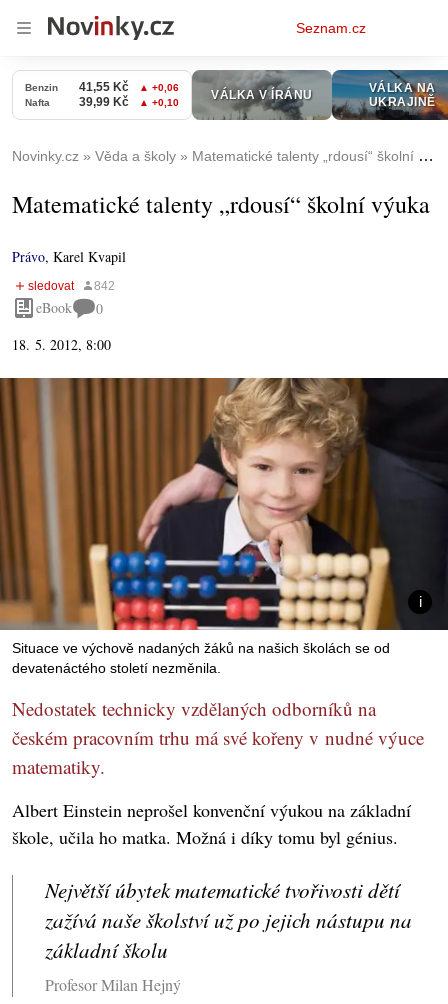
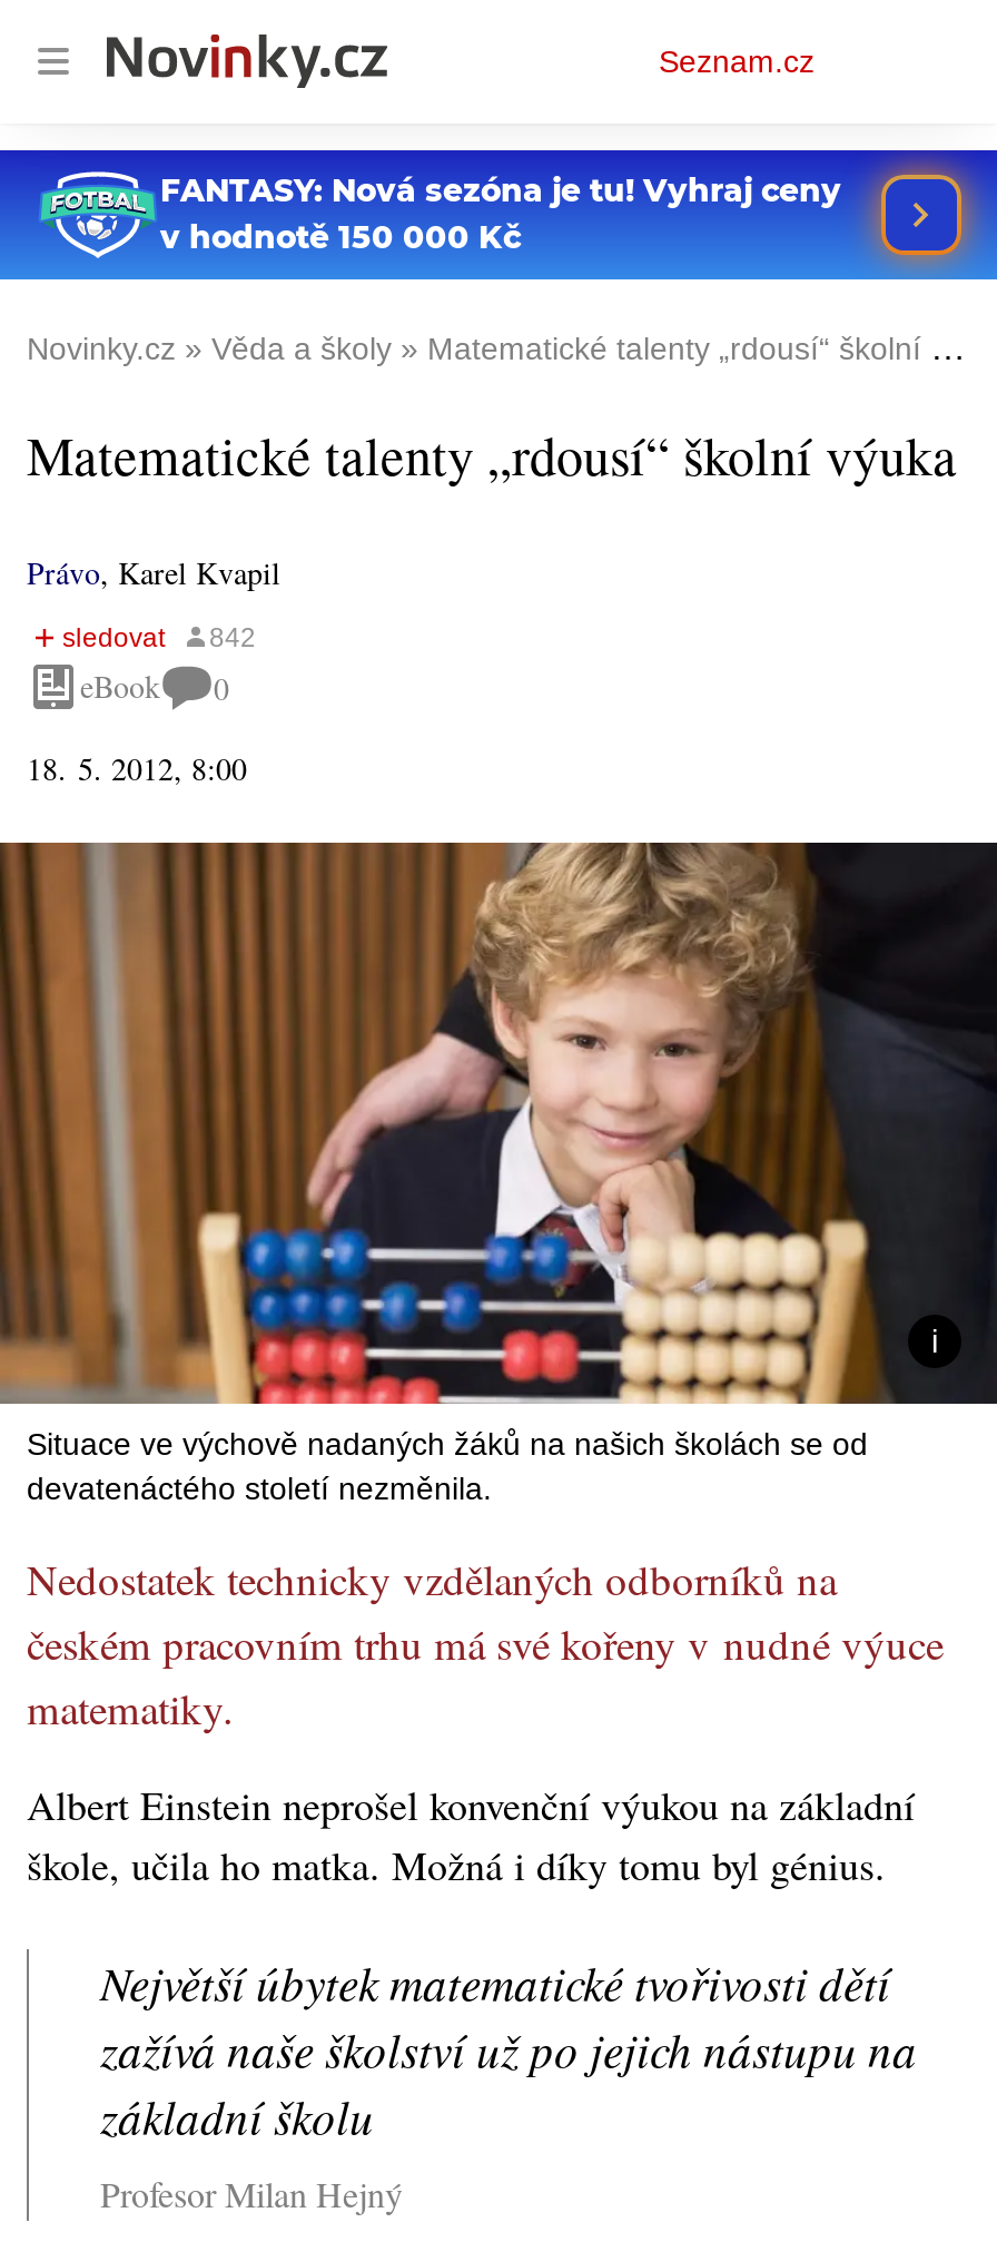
- [image]
+ [image]
